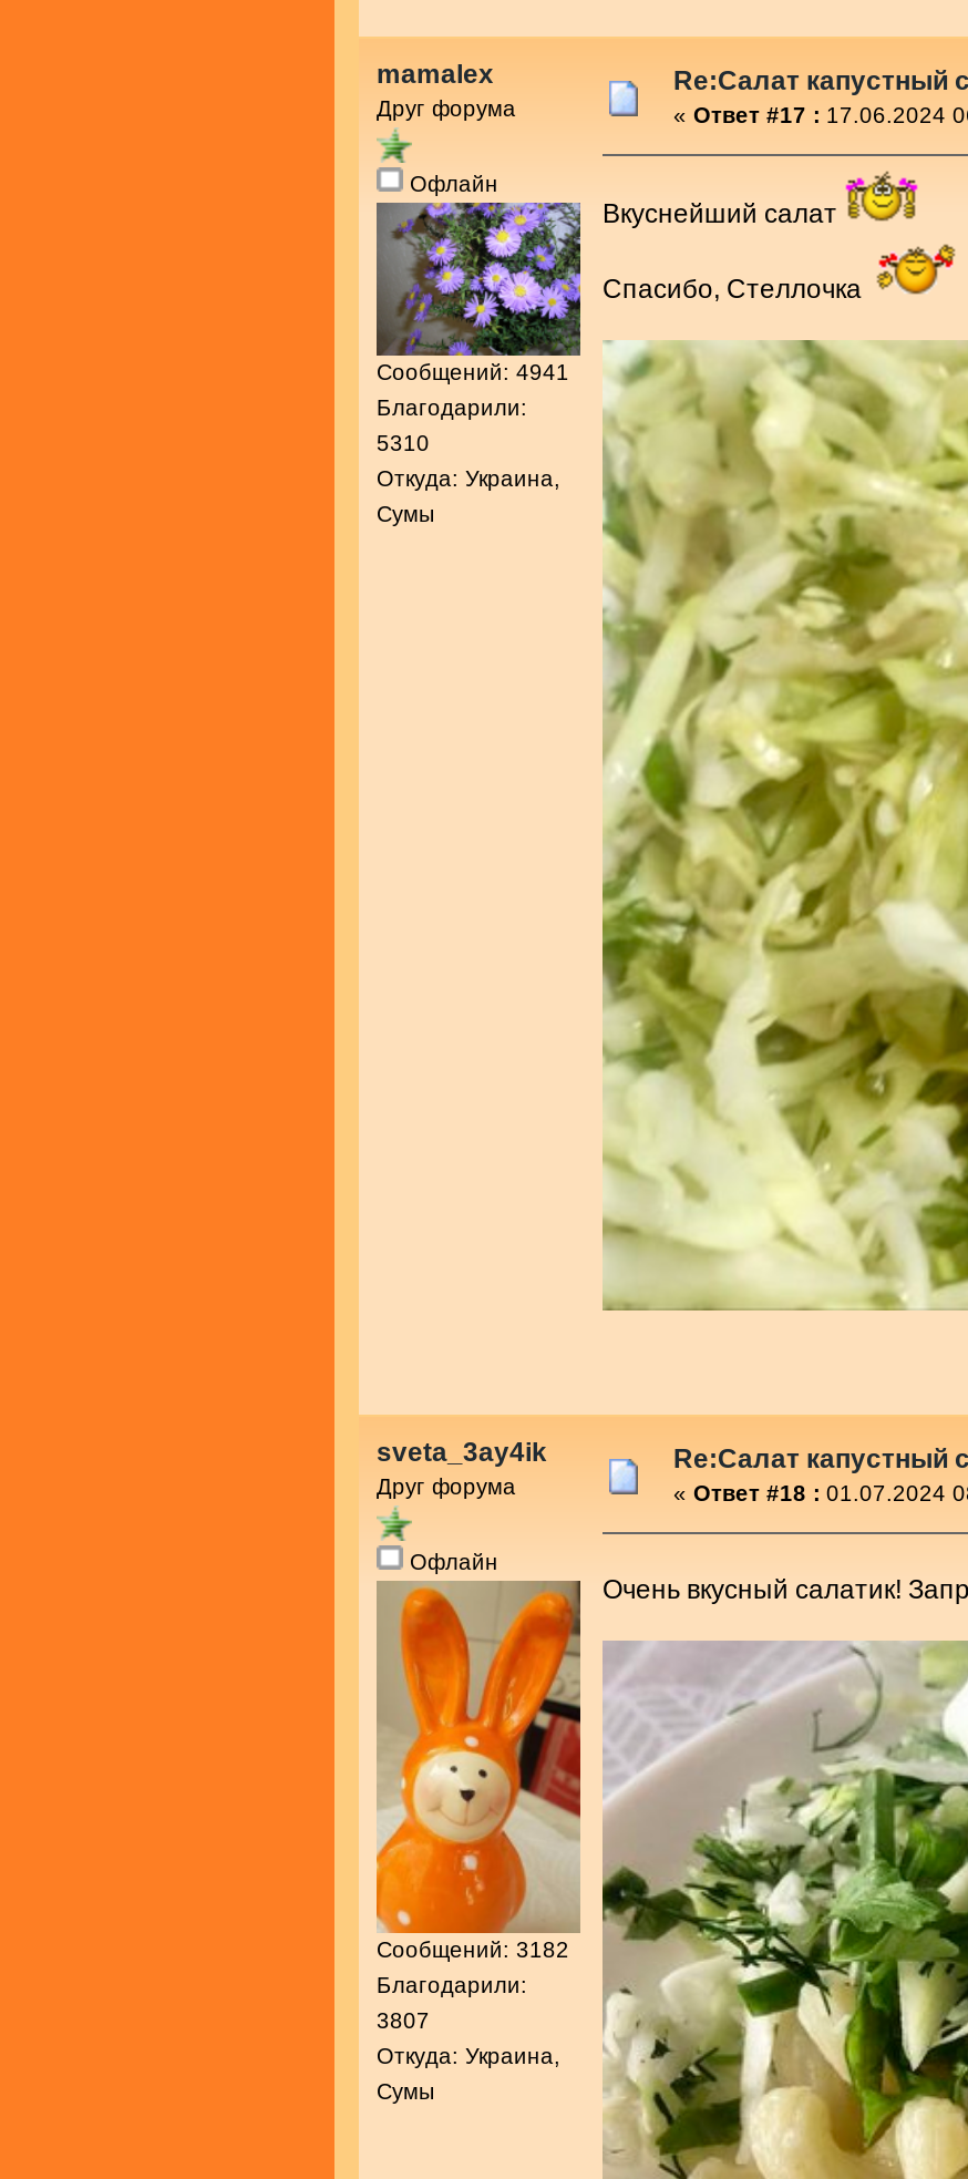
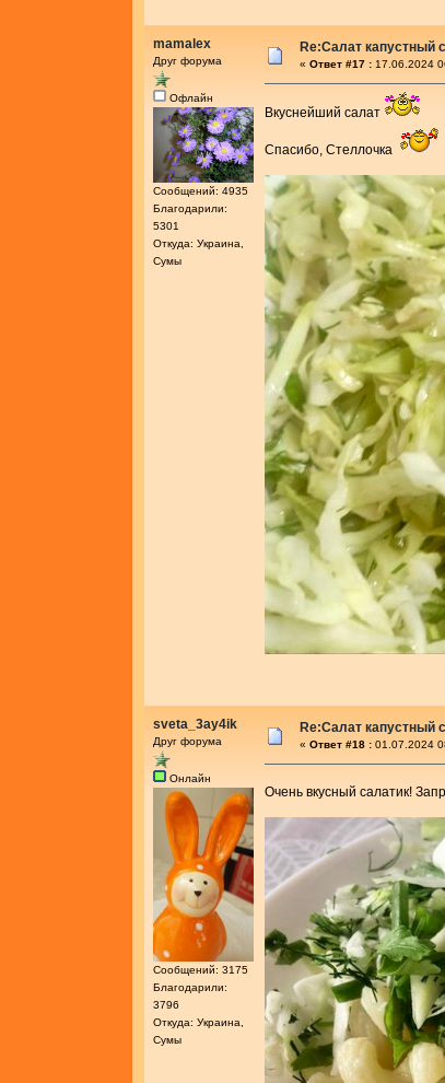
- Сообщений: 4941
+ Сообщений: 4935

- 5310
+ 5301

- Офлайн
+ Онлайн

- Сообщений: 3182
+ Сообщений: 3175

- 3807
+ 3796
